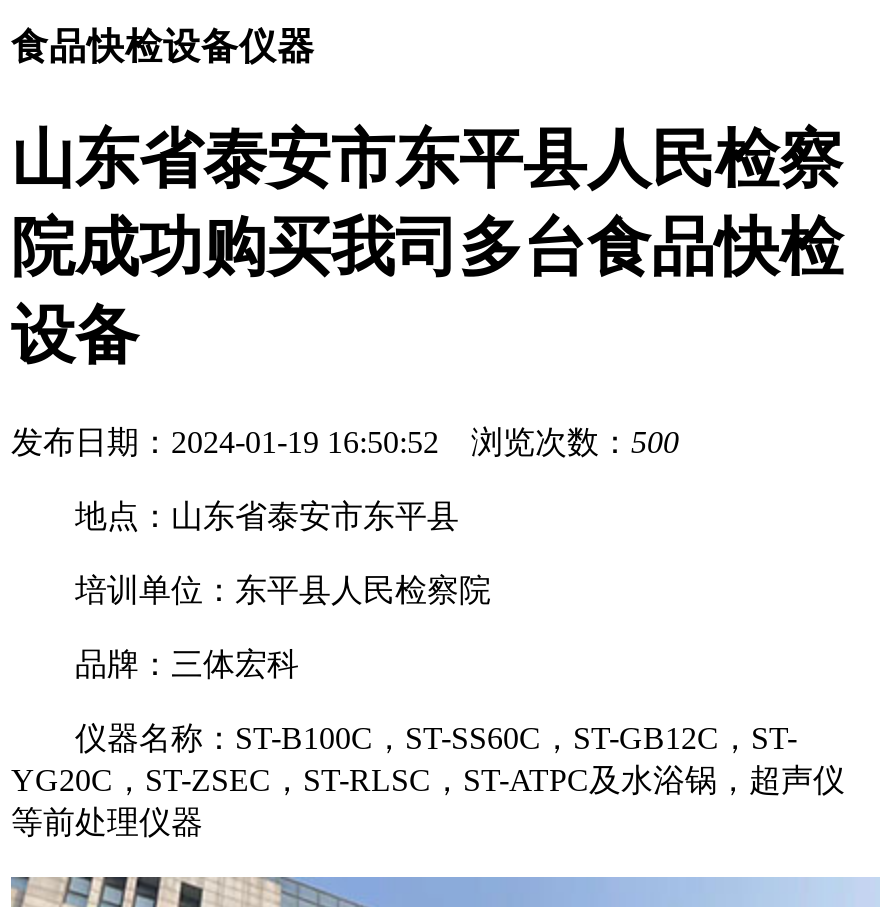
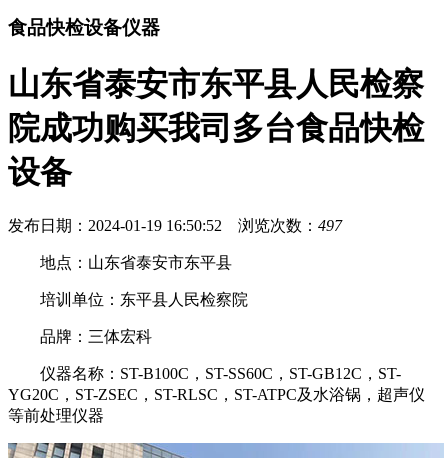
- 发布日期：2024-01-19 16:50:52 浏览次数：500
+ 发布日期：2024-01-19 16:50:52 浏览次数：497
